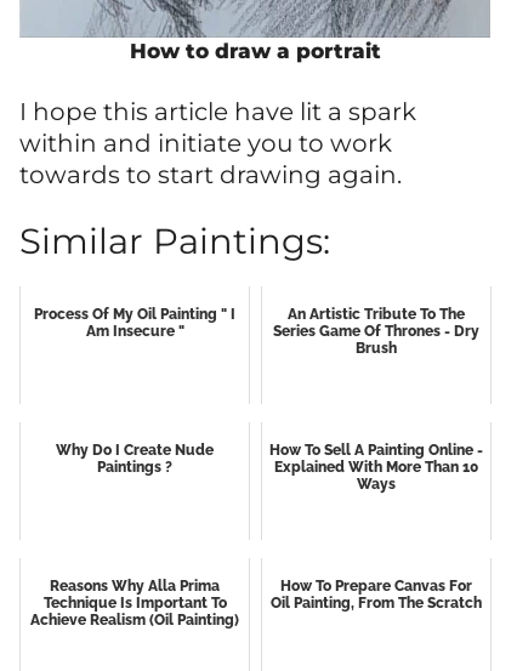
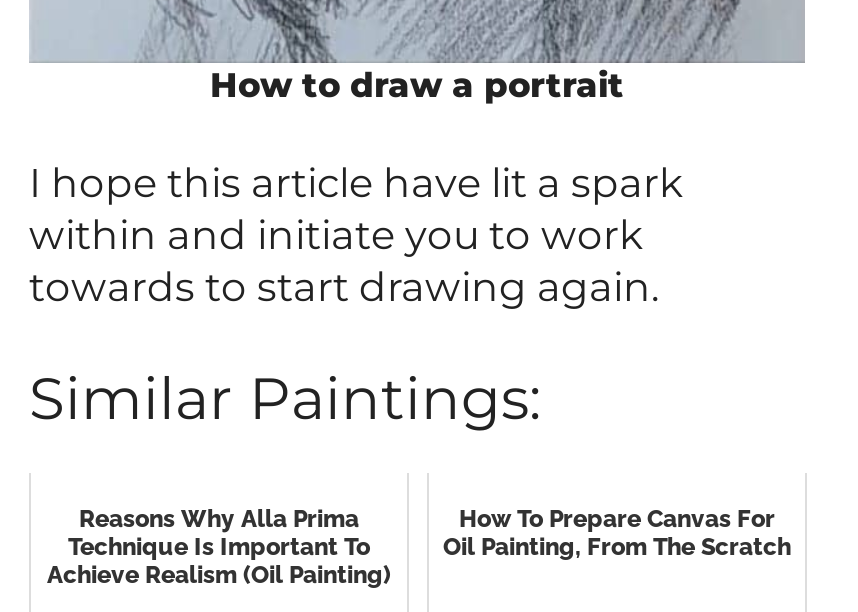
- Process Of My Oil Painting " I
- Am Insecure "

- An Artistic Tribute To The
- Series Game Of Thrones - Dry
- Brush

- Why Do I Create Nude
- Paintings ?

- How To Sell A Painting Online -
- Explained With More Than 10
- Ways
